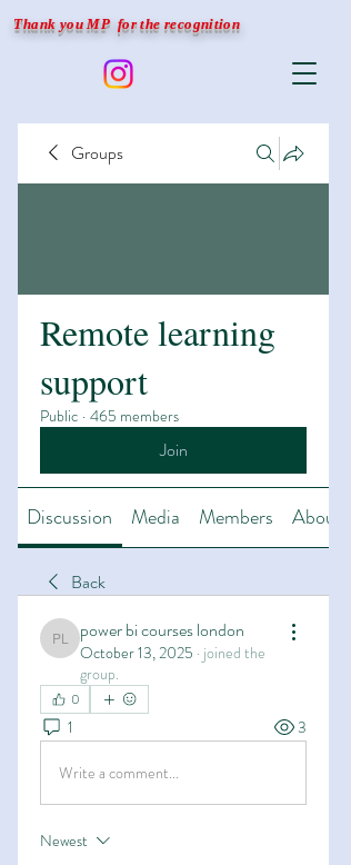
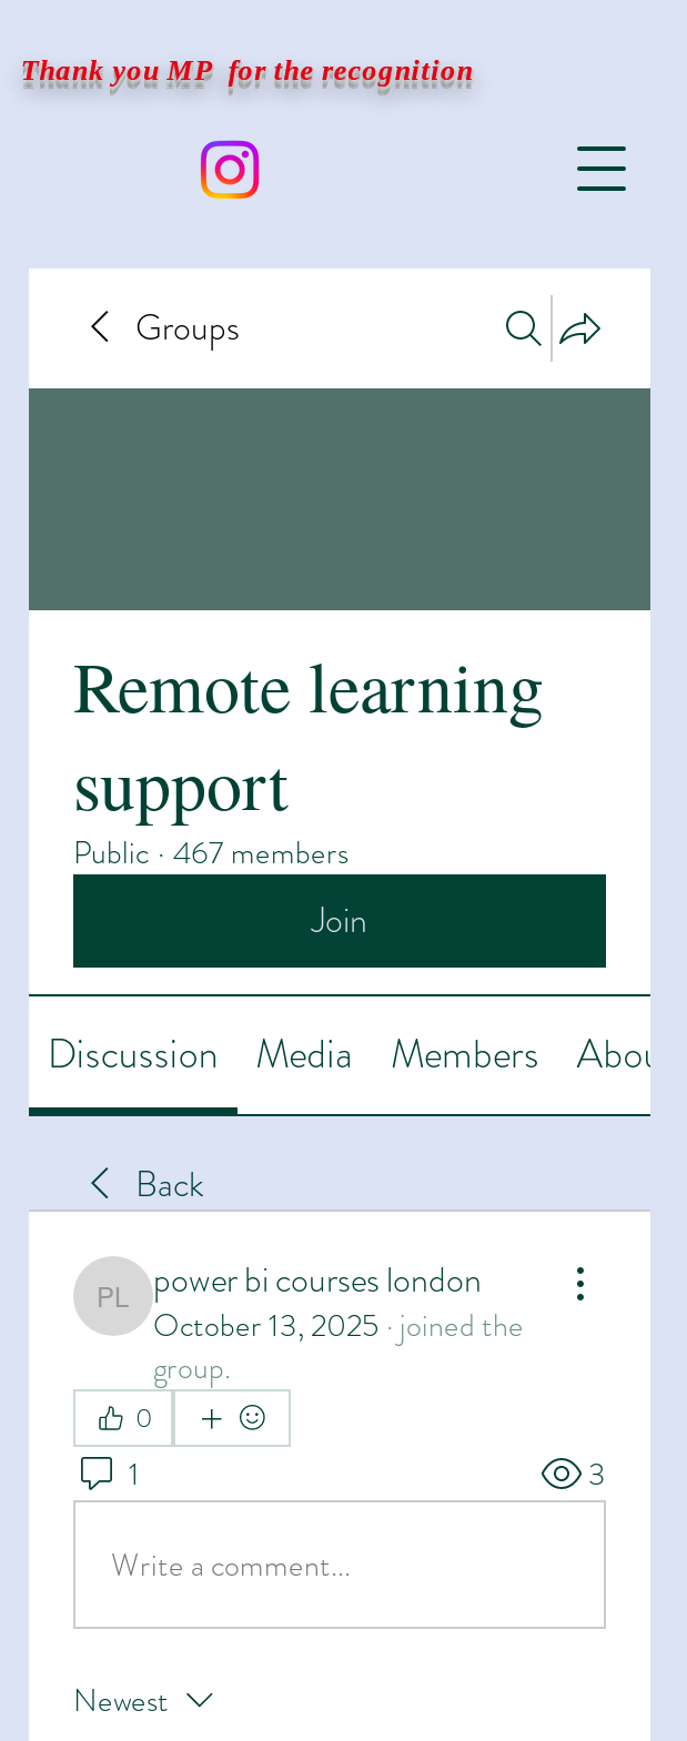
- Public · 465 members
+ Public · 467 members
